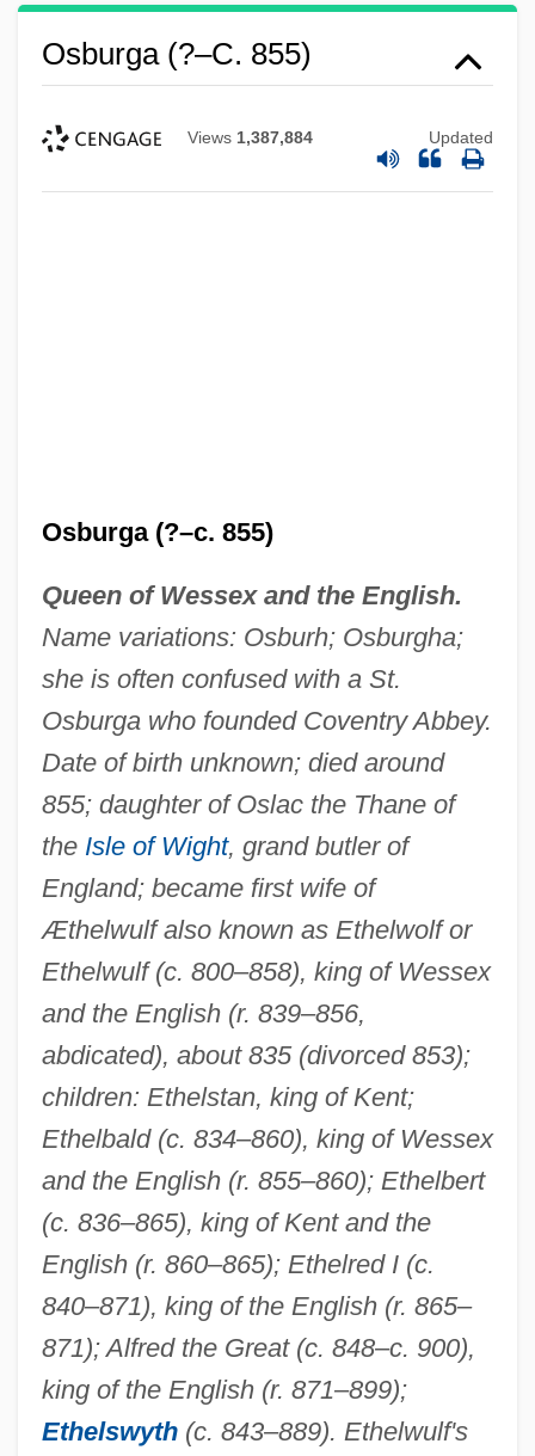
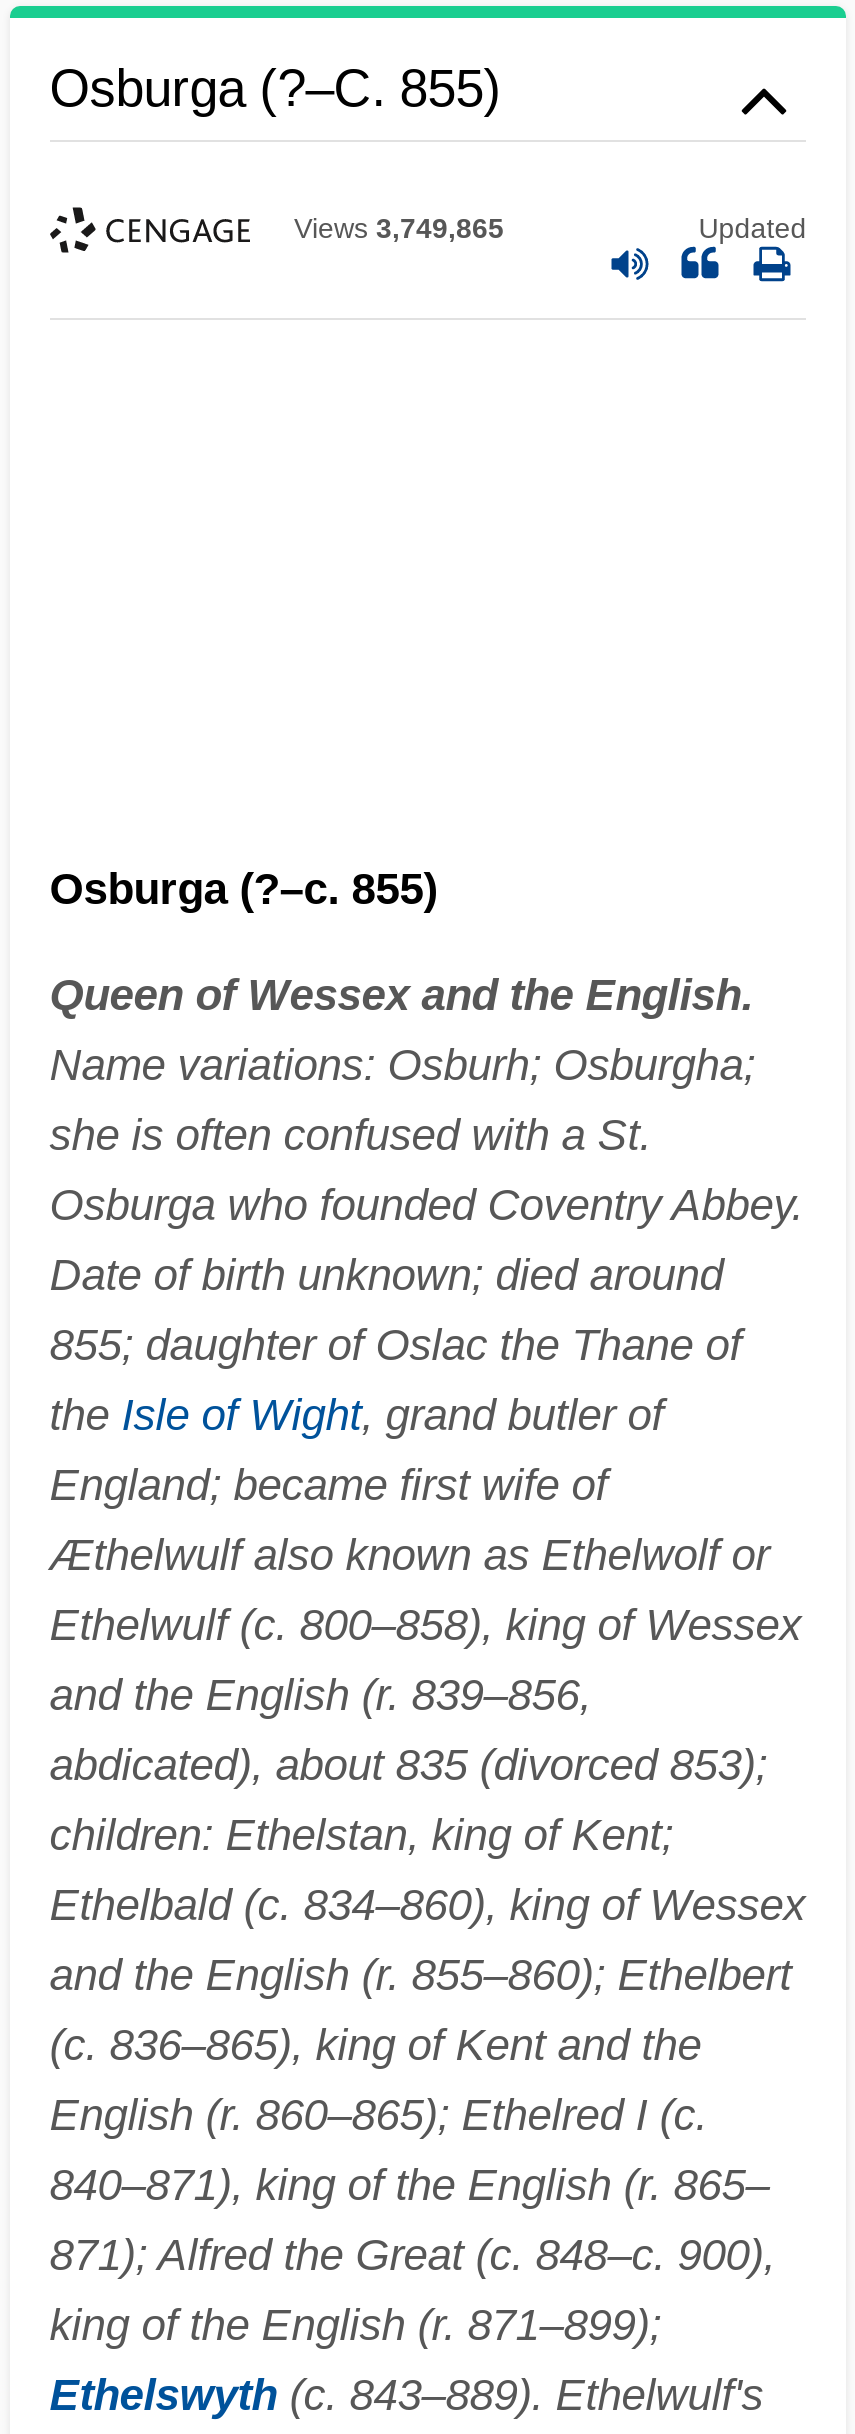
- Views 1,387,884
+ Views 3,749,865
